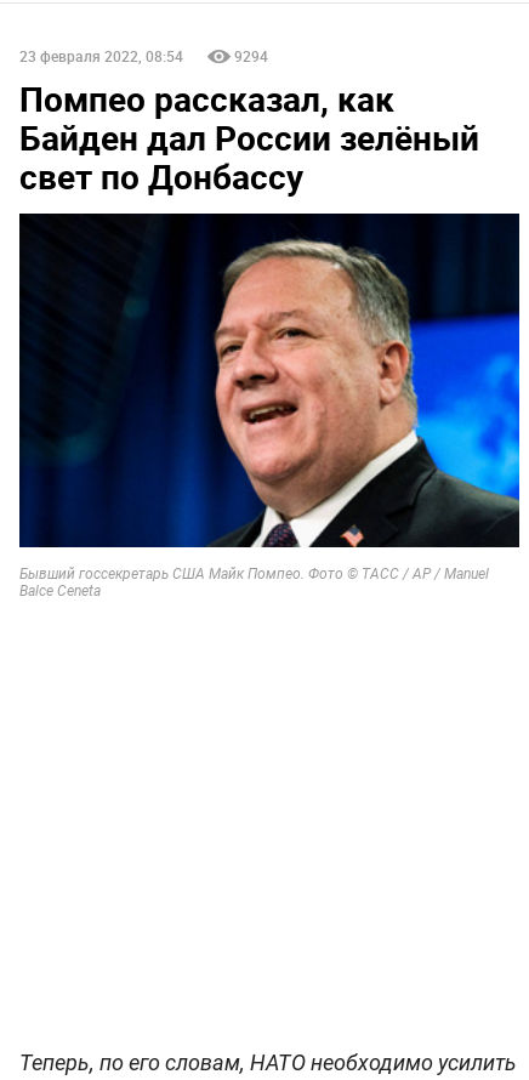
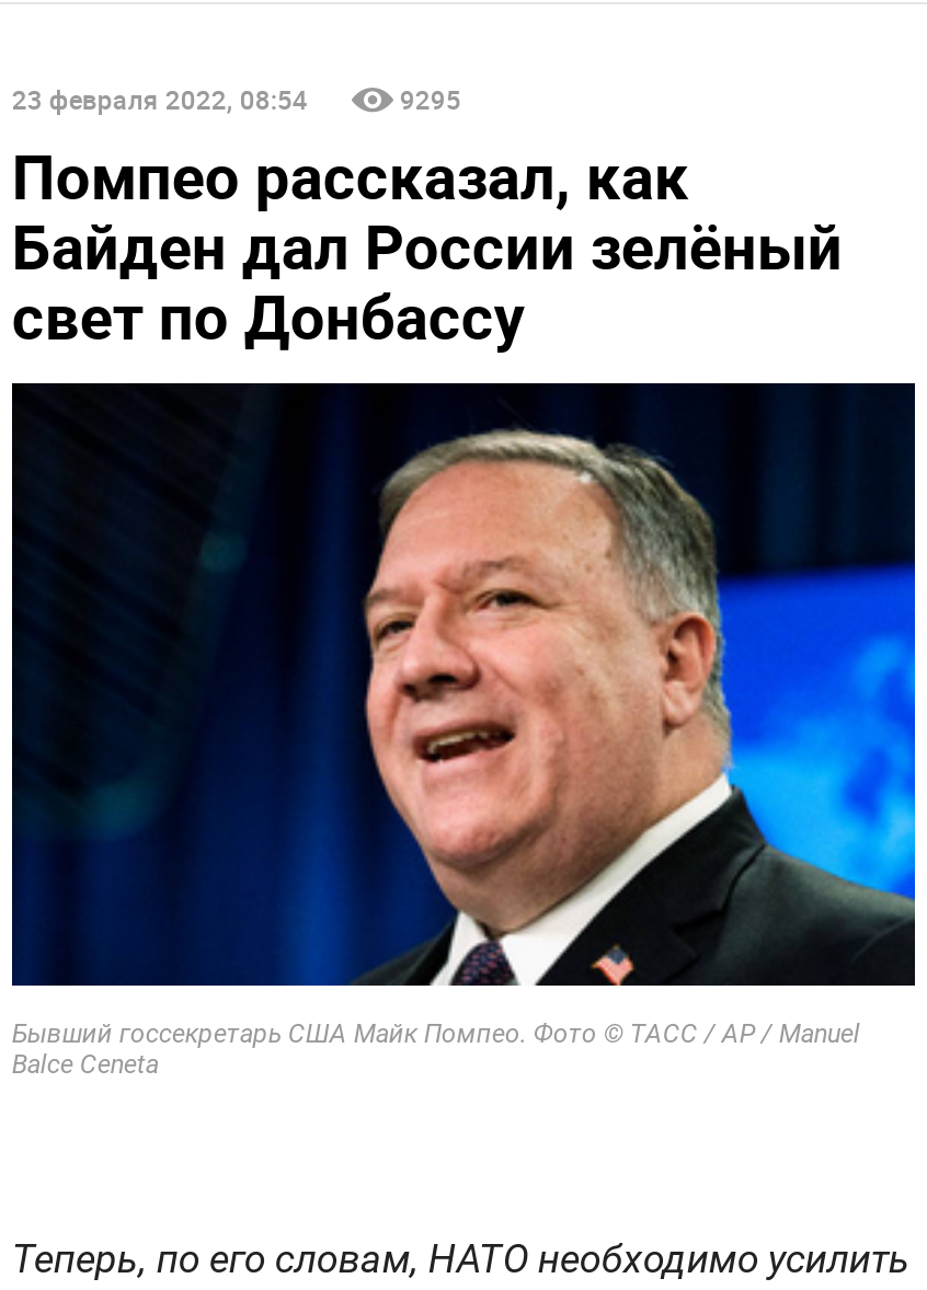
- 9294
+ 9295
